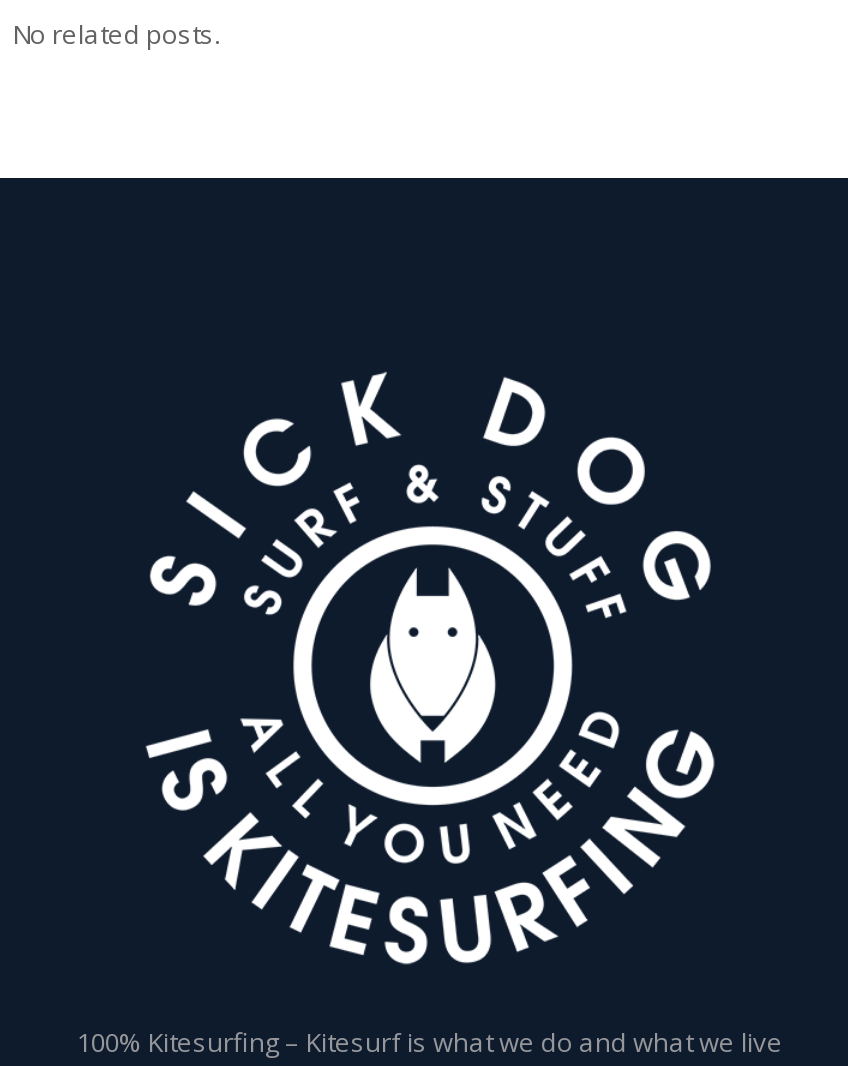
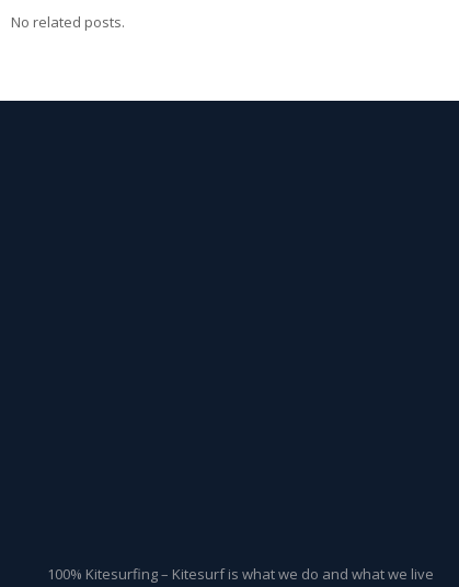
- [image]
